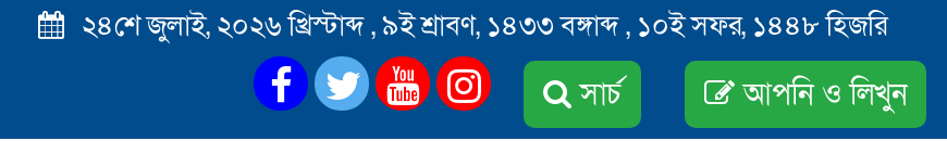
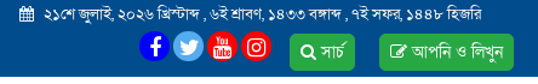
- ২৪শে জুলাই, ২০২৬ খ্রিস্টাব্দ, ৯ই শ্রাবণ, ১৪৩৩ বঙ্গাব্দ, ১০ই সফর, ১৪৪৮ হিজরি
+ ২১শে জুলাই, ২০২৬ খ্রিস্টাব্দ, ৬ই শ্রাবণ, ১৪৩৩ বঙ্গাব্দ, ৭ই সফর, ১৪৪৮ হিজরি
